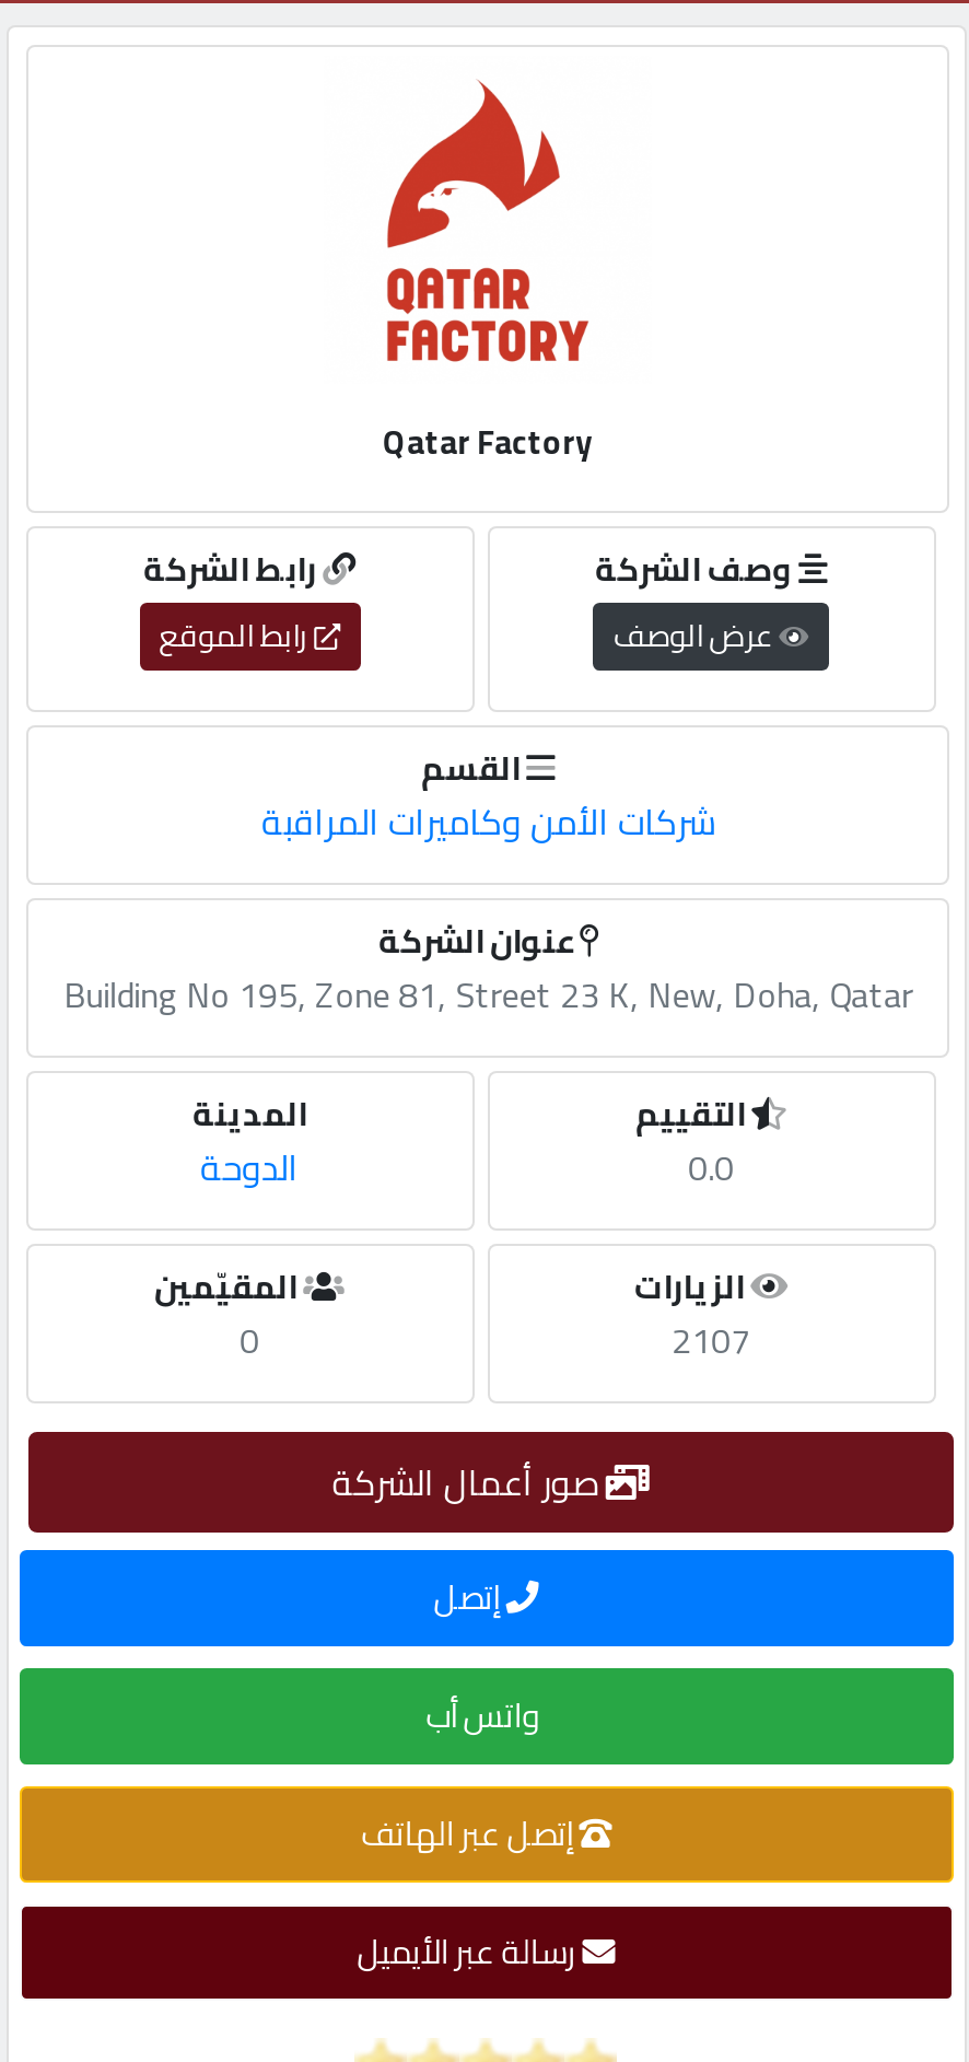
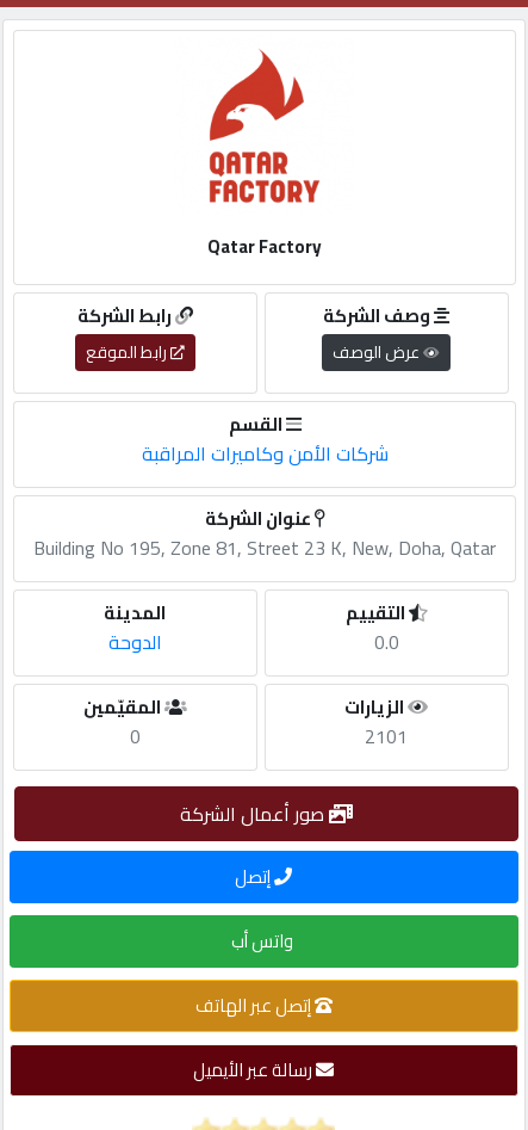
- 2107
+ 2101
